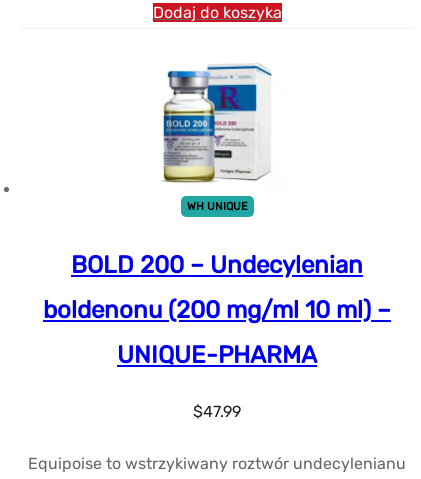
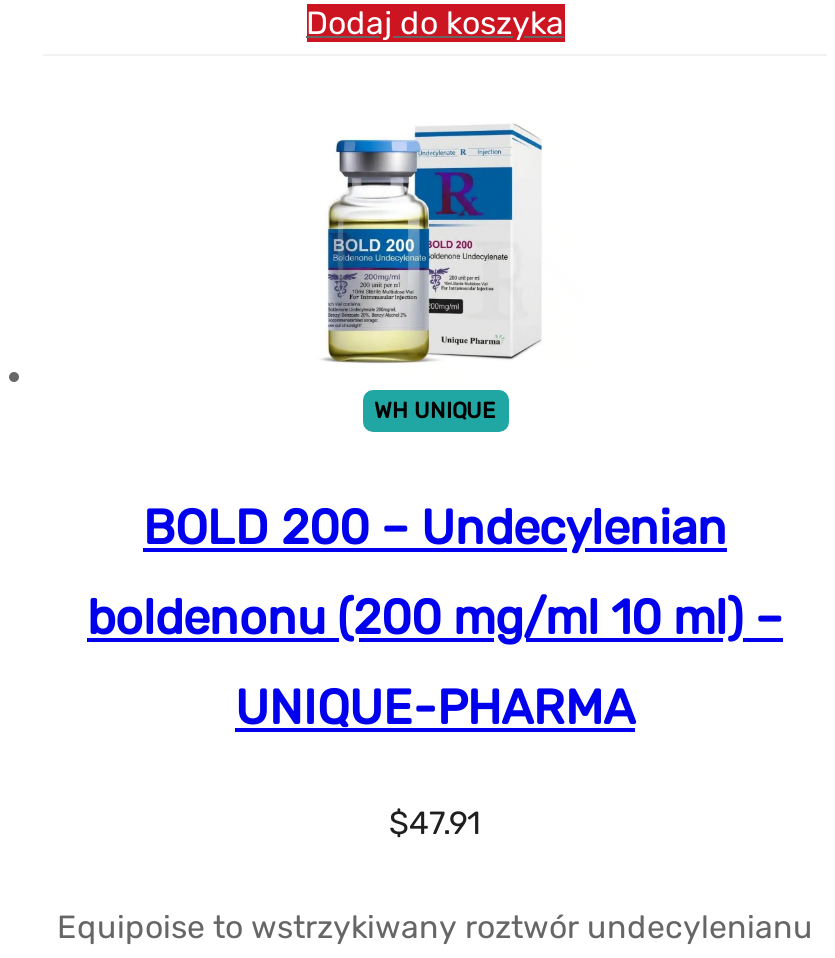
- $47.99
+ $47.91
